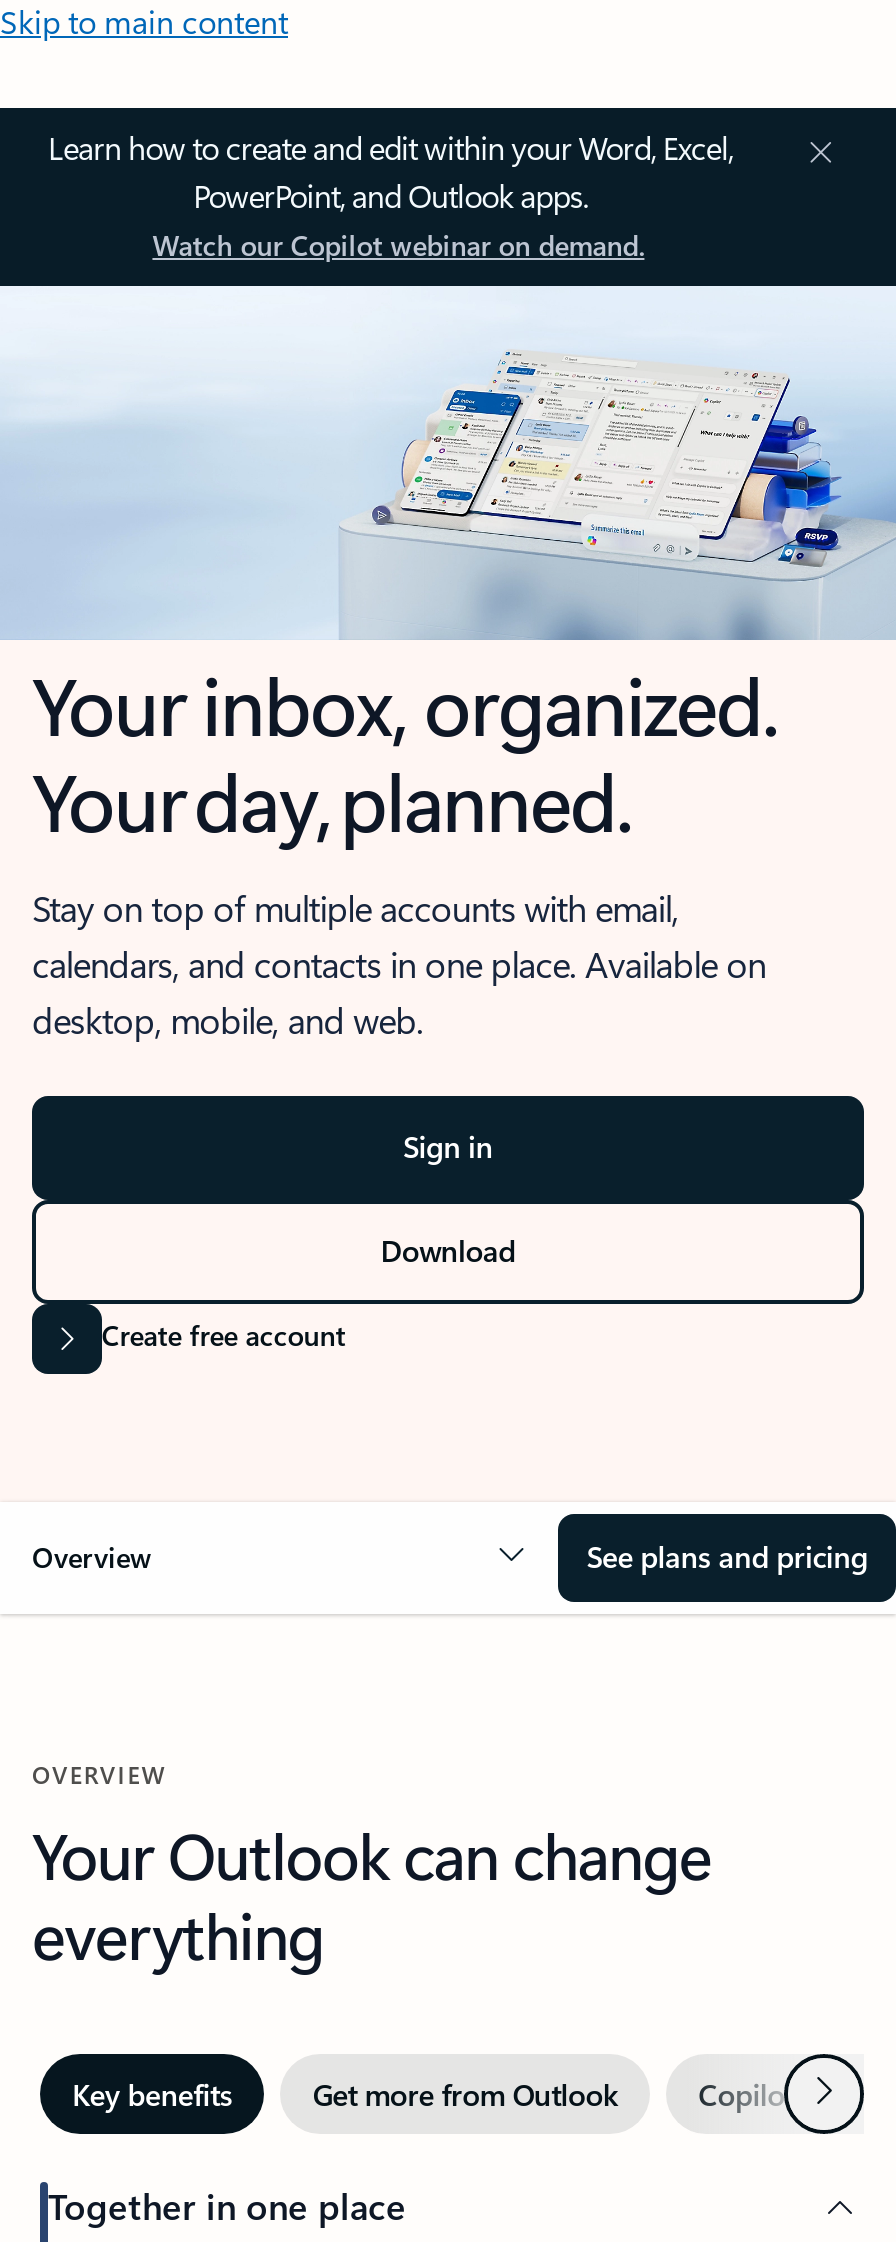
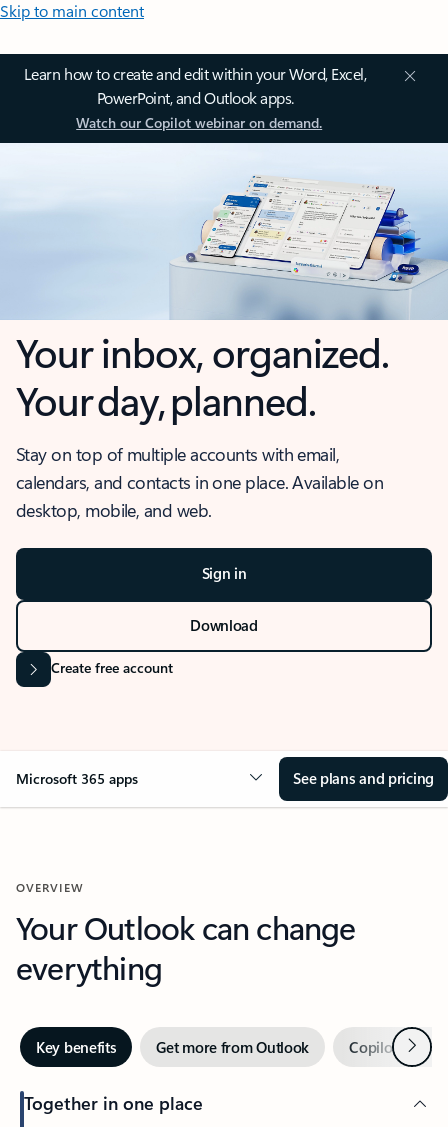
- Overview
+ Microsoft 365 apps
